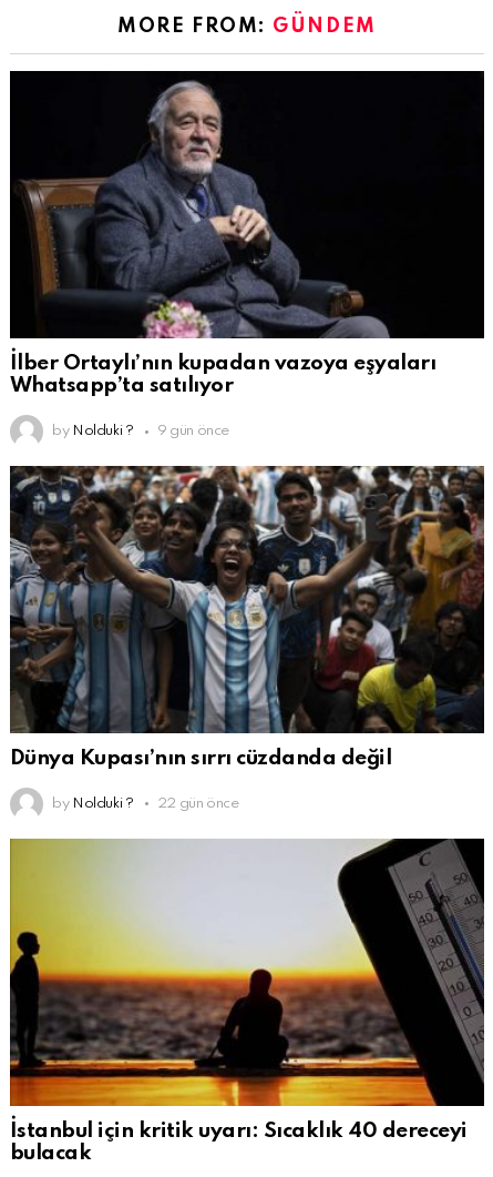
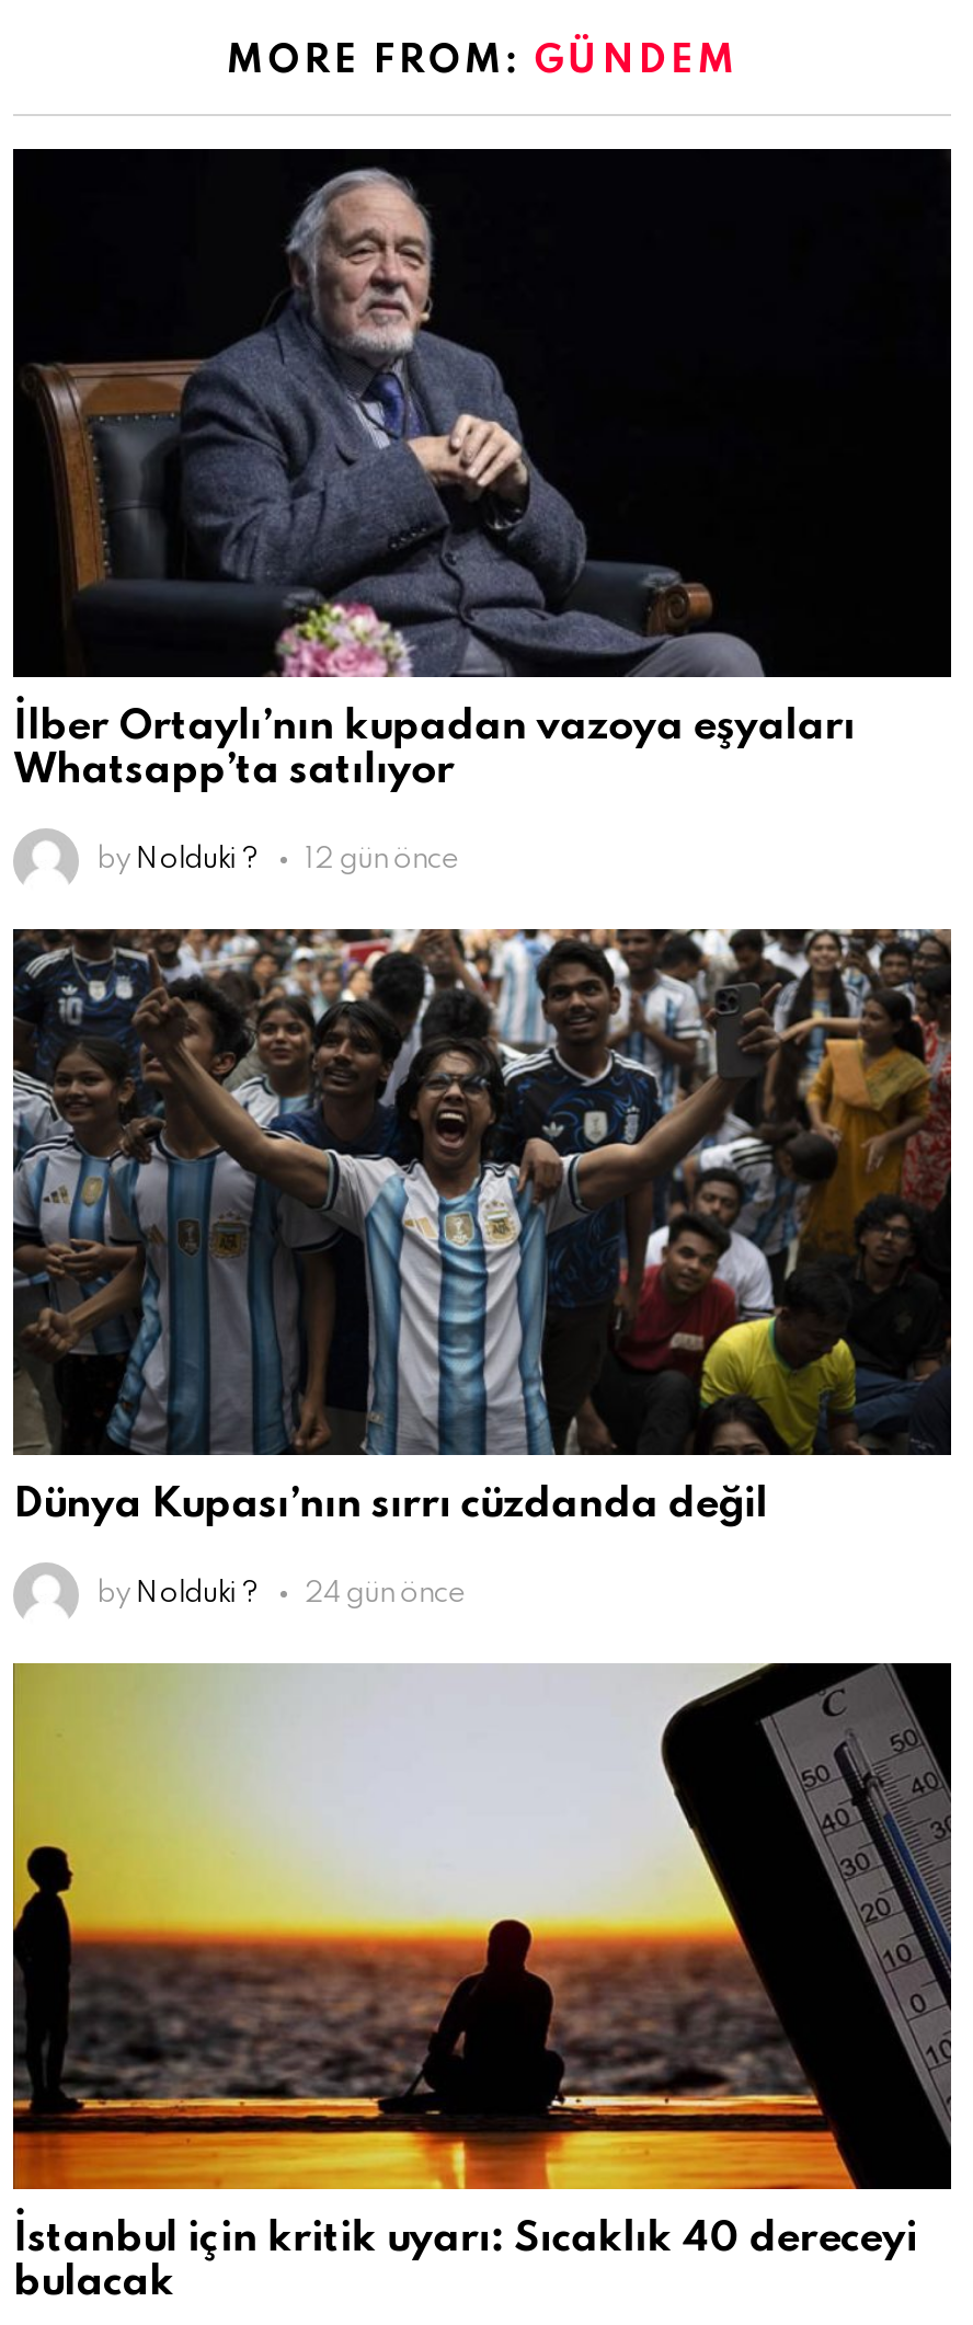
- by Nolduki ? 9 gün önce
+ by Nolduki ? 12 gün önce

- by Nolduki ? 22 gün önce
+ by Nolduki ? 24 gün önce
